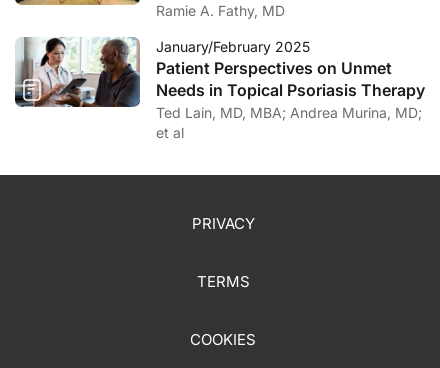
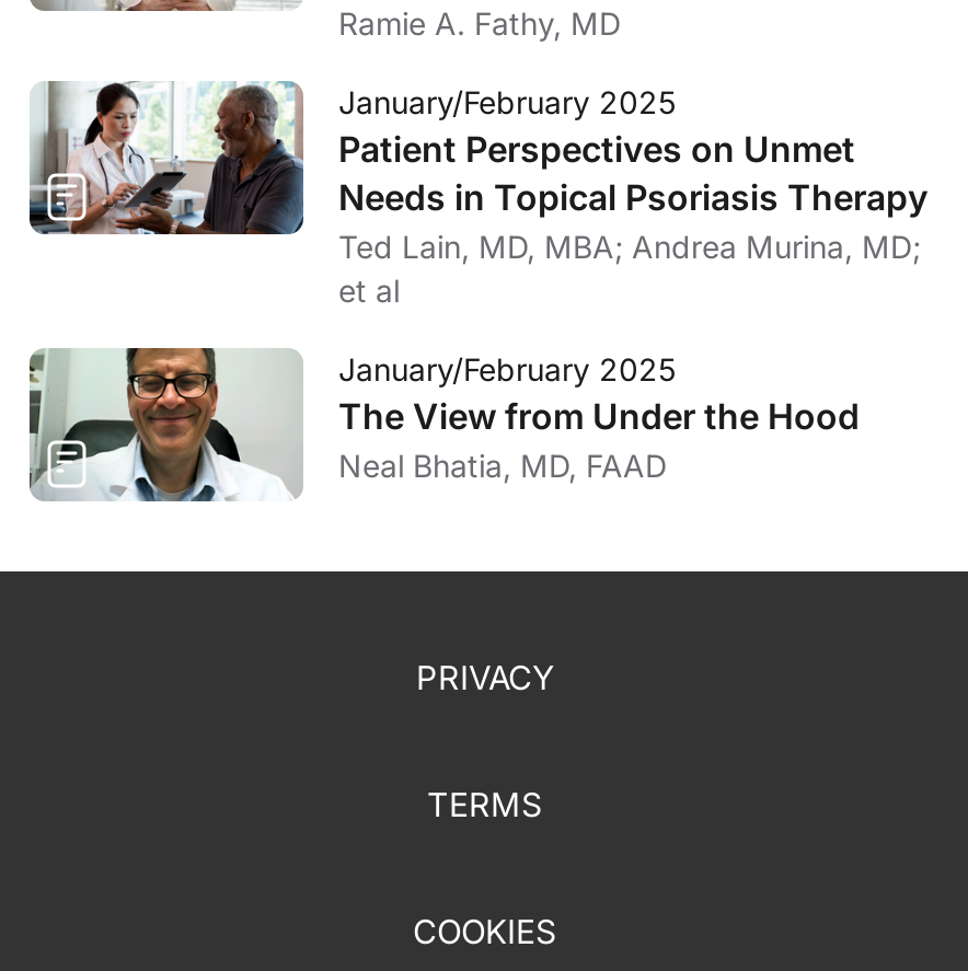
+ [image]
+ January/February 2025
+ The View from Under the Hood
+ Neal Bhatia, MD, FAAD
